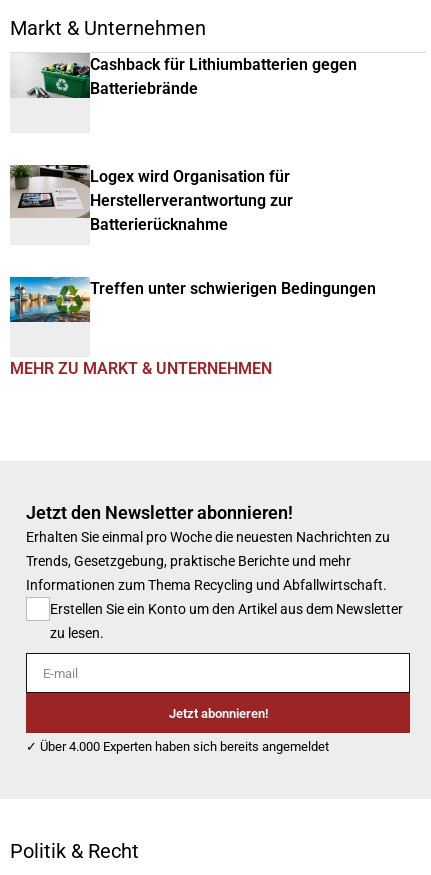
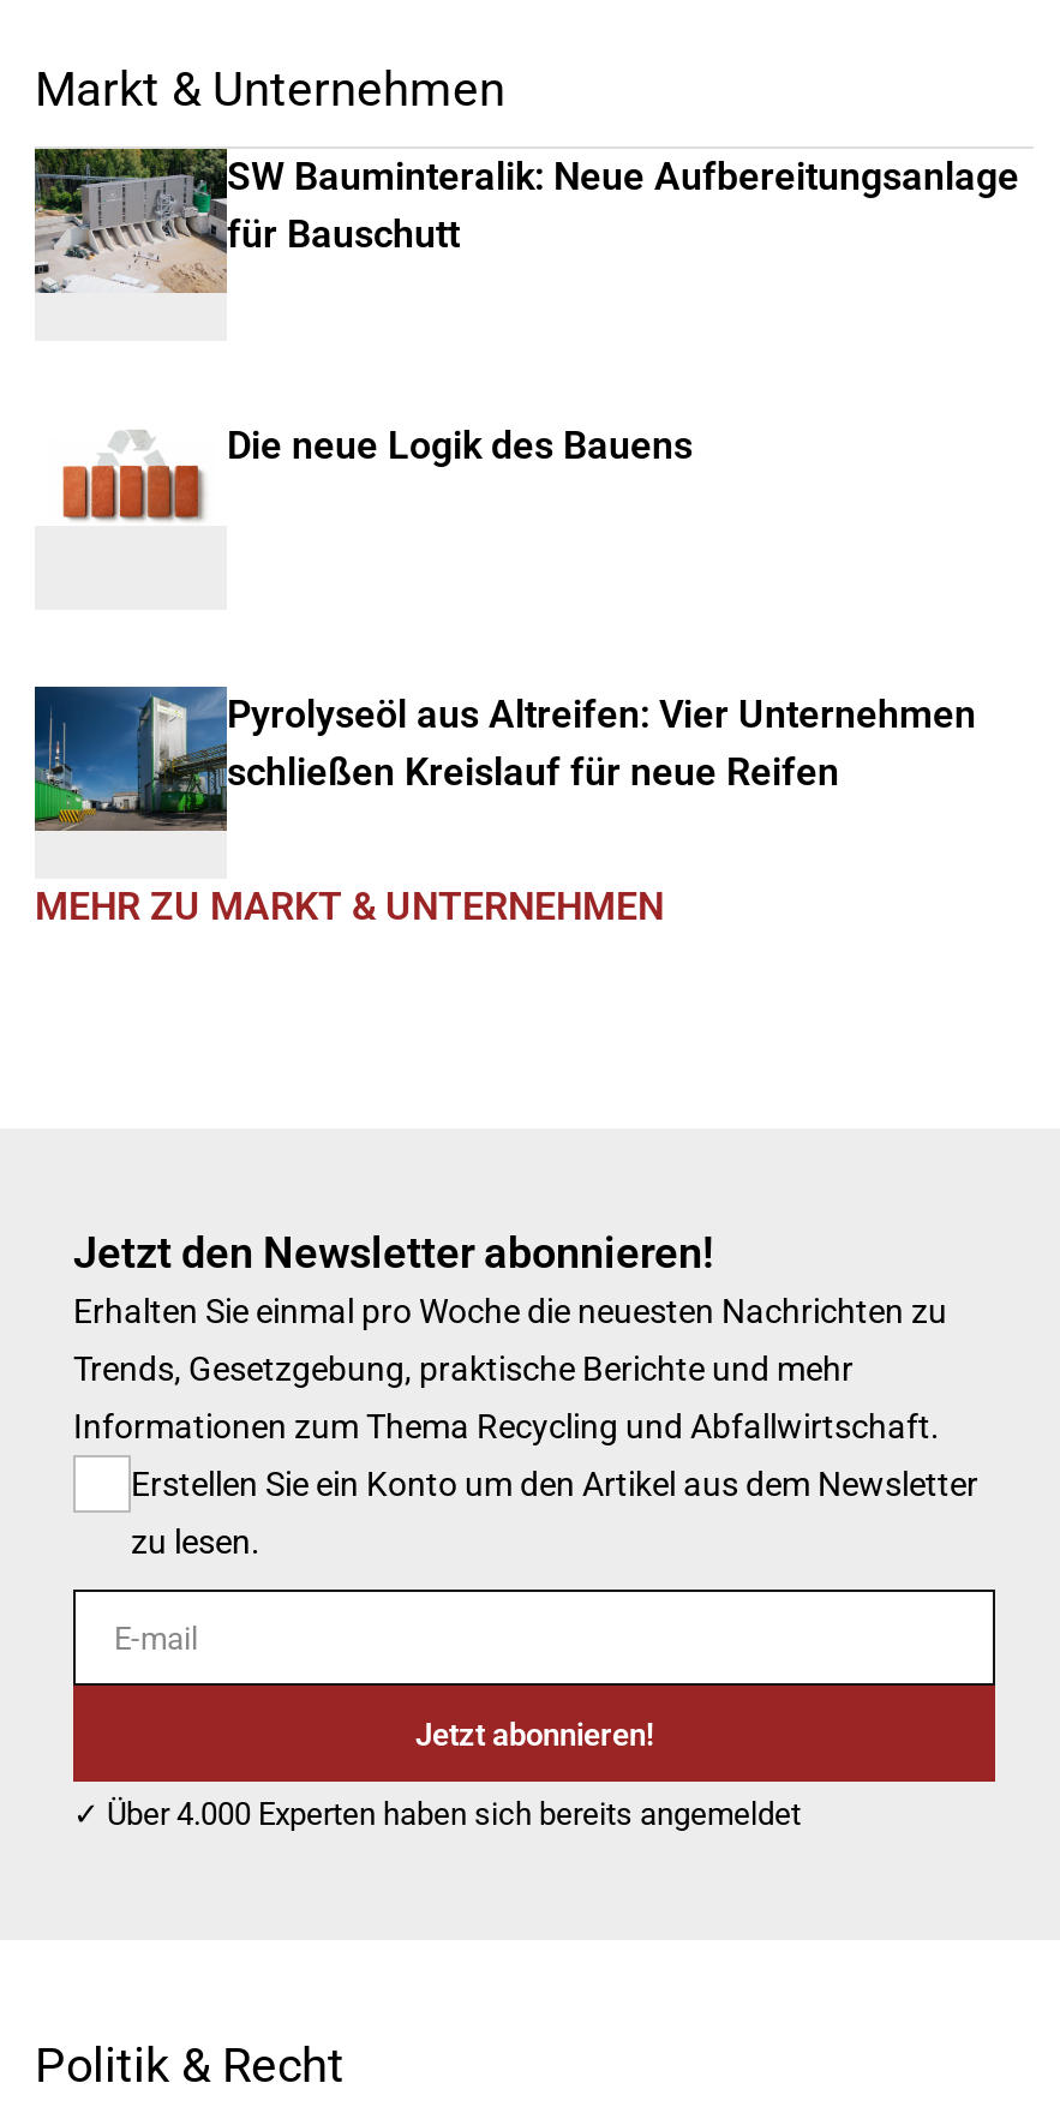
- [image]
- Cashback für Lithiumbatterien gegen
- Batteriebrände
+ [image]
+ SW Bauminteralik: Neue Aufbereitungsanlage
+ für Bauschutt

- [image]
- Logex wird Organisation für
- Herstellerverantwortung zur
- Batterierücknahme
+ [image]
+ Die neue Logik des Bauens

- [image]
- Treffen unter schwierigen Bedingungen
+ [image]
+ Pyrolyseöl aus Altreifen: Vier Unternehmen
+ schließen Kreislauf für neue Reifen
